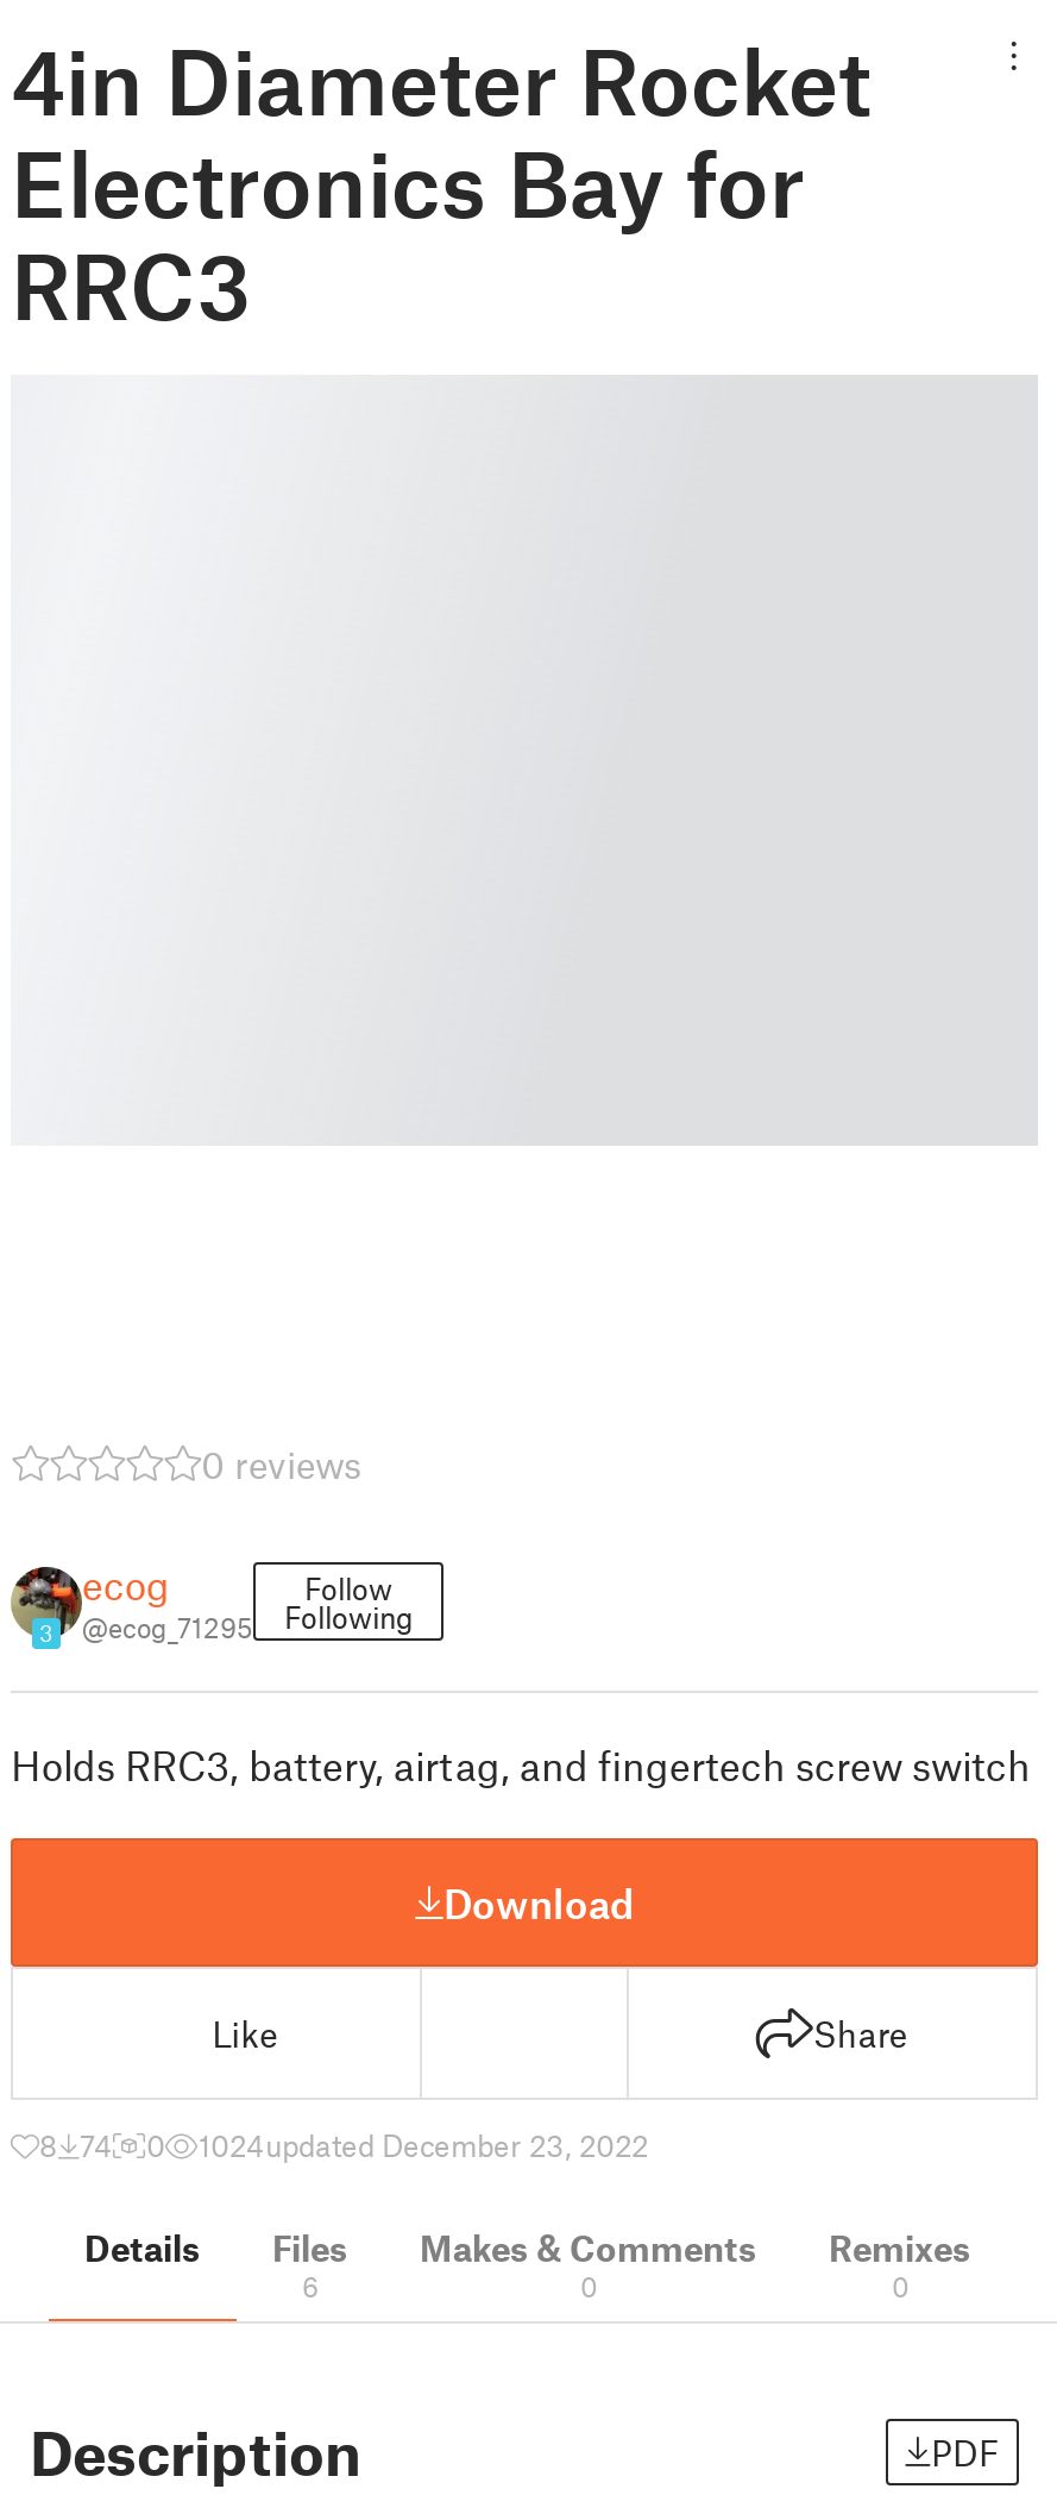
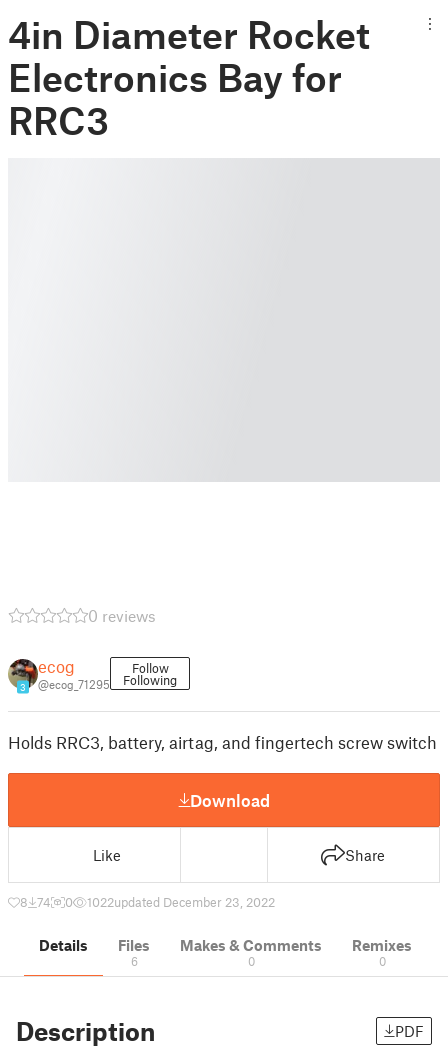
- 1024updated December 23, 2022
+ 1022updated December 23, 2022
